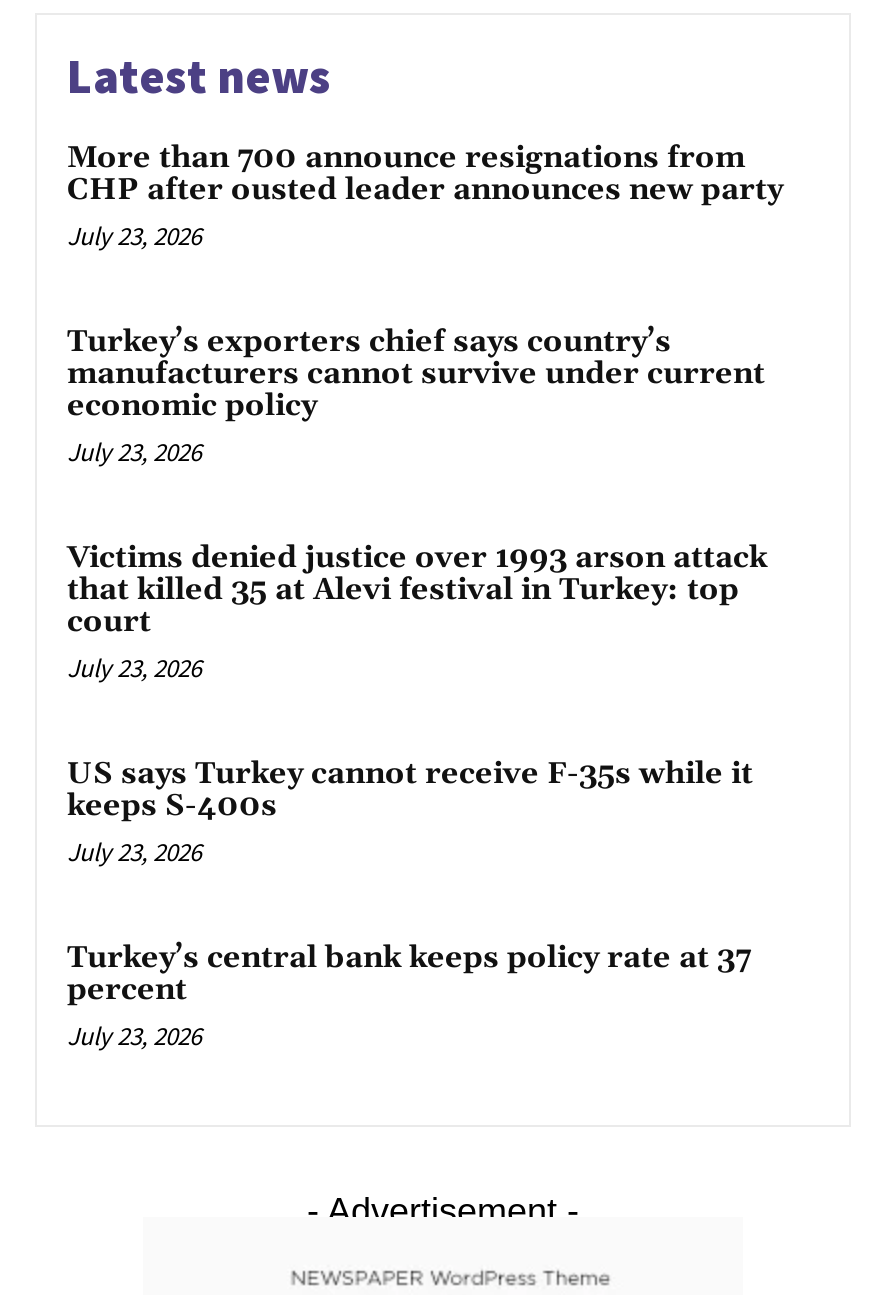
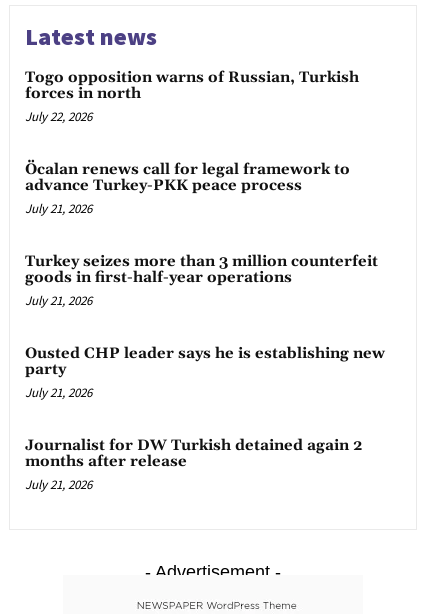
- More than 700 announce resignations from
- CHP after ousted leader announces new party
- July 23, 2026
+ Togo opposition warns of Russian, Turkish
+ forces in north
+ July 22, 2026

- Turkey’s exporters chief says country’s
- manufacturers cannot survive under current
- economic policy
- July 23, 2026
+ Öcalan renews call for legal framework to
+ advance Turkey-PKK peace process
+ July 21, 2026

- Victims denied justice over 1993 arson attack
- that killed 35 at Alevi festival in Turkey: top
- court
- July 23, 2026
+ Turkey seizes more than 3 million counterfeit
+ goods in first-half-year operations
+ July 21, 2026

- US says Turkey cannot receive F-35s while it
- keeps S-400s
- July 23, 2026
+ Ousted CHP leader says he is establishing new
+ party
+ July 21, 2026

- Turkey’s central bank keeps policy rate at 37
- percent
- July 23, 2026
+ Journalist for DW Turkish detained again 2
+ months after release
+ July 21, 2026
